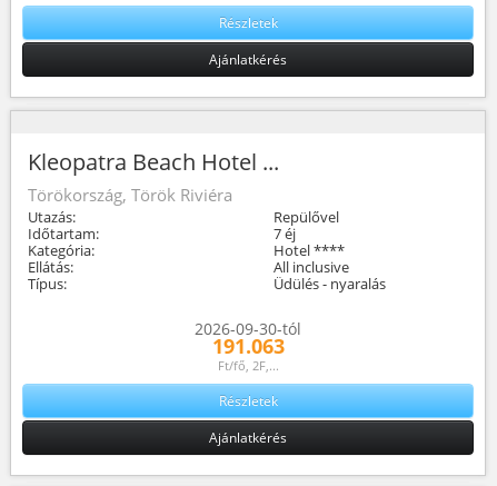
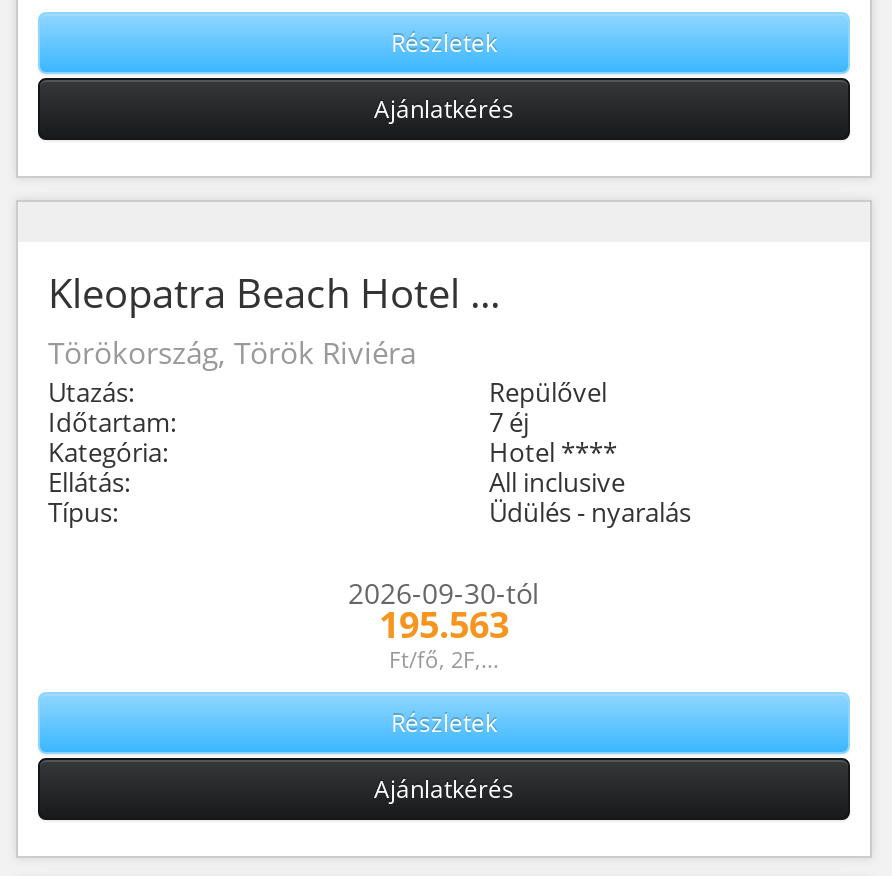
- 191.063
+ 195.563
